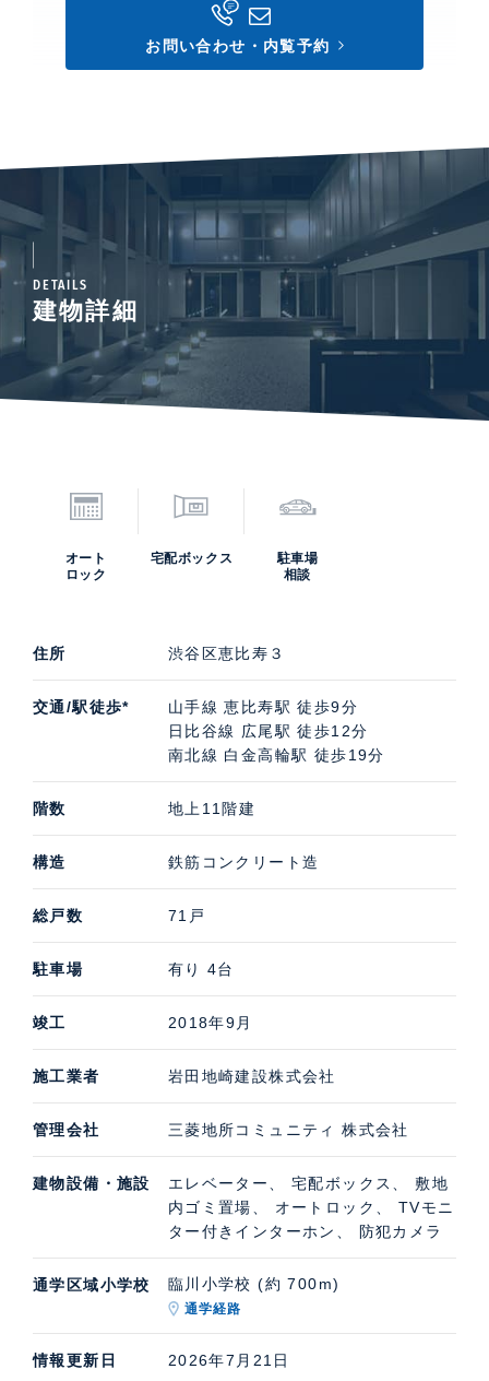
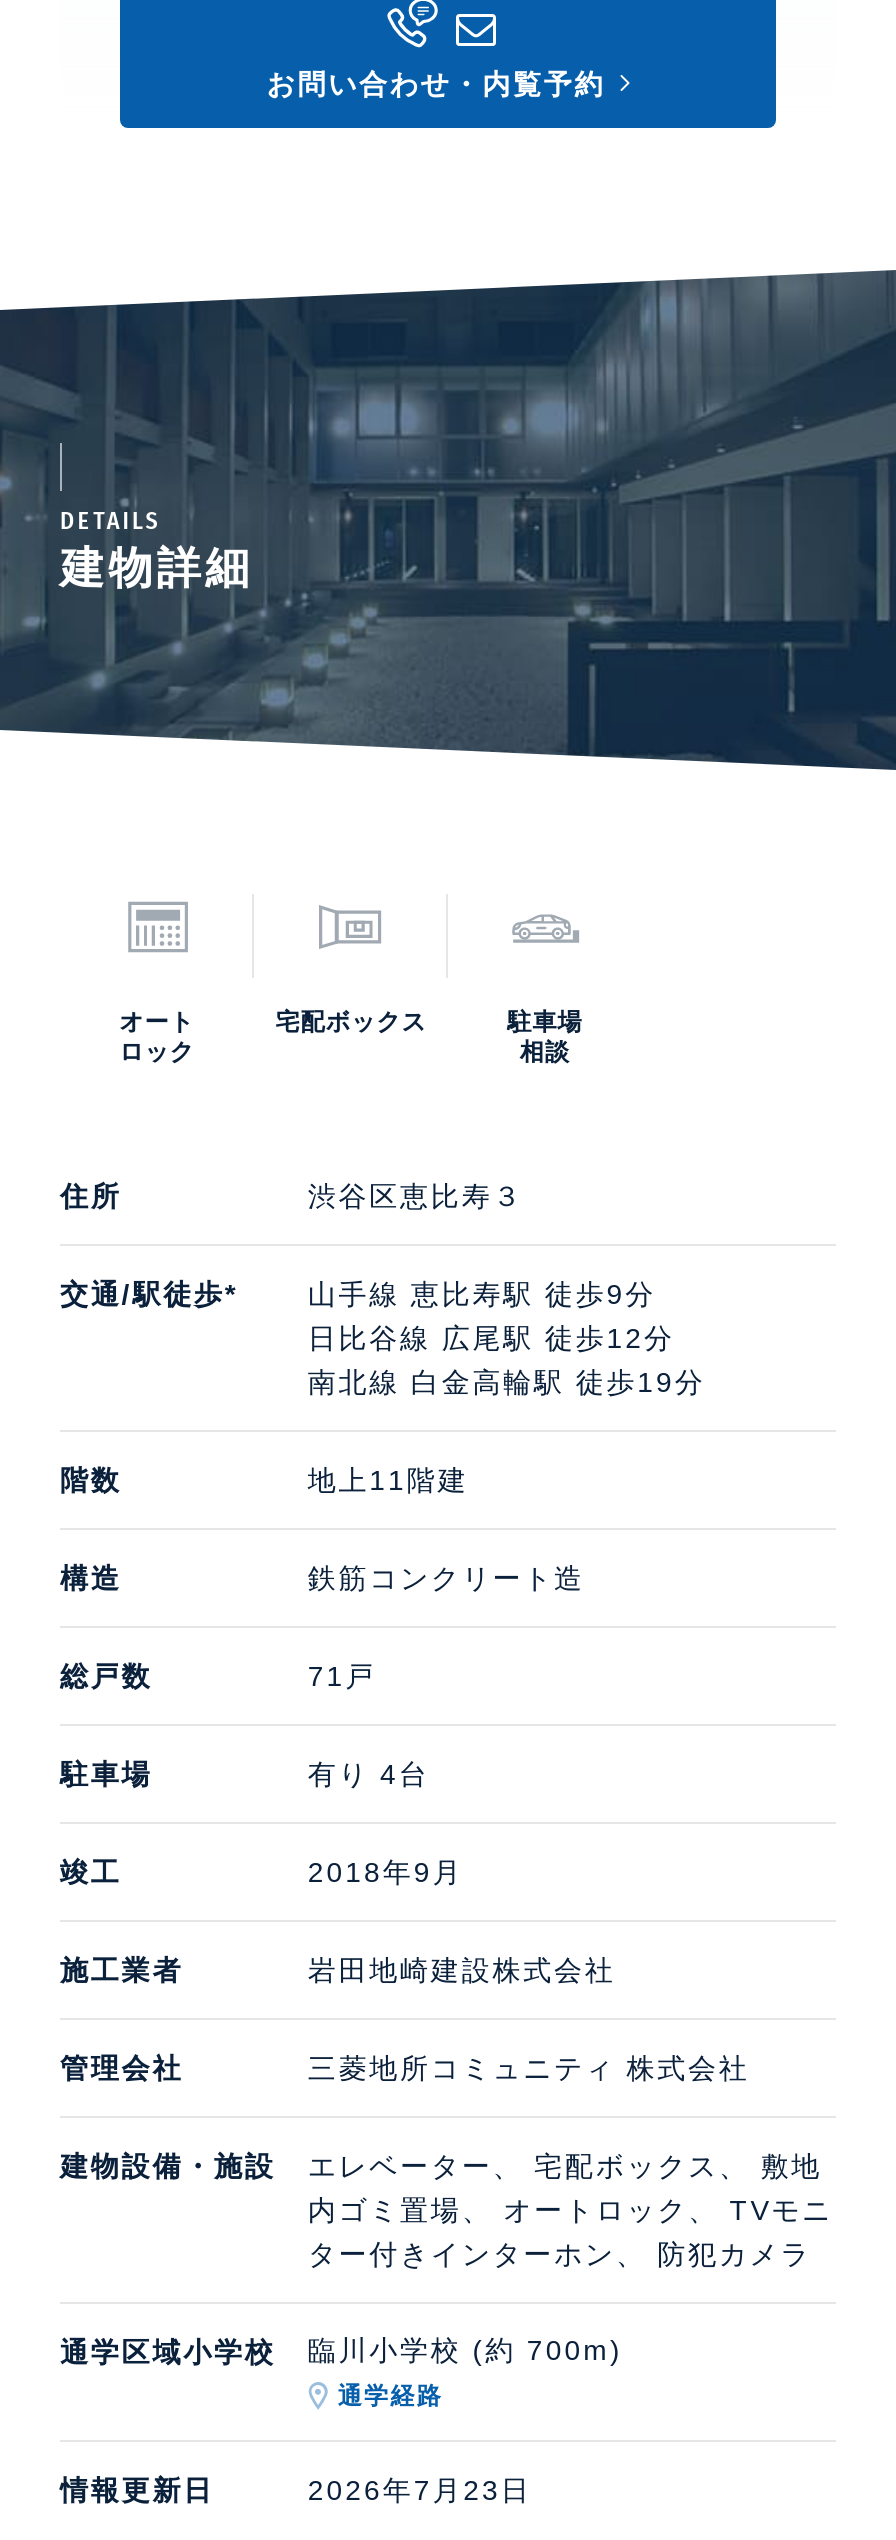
- 2026年7月21日
+ 2026年7月23日
